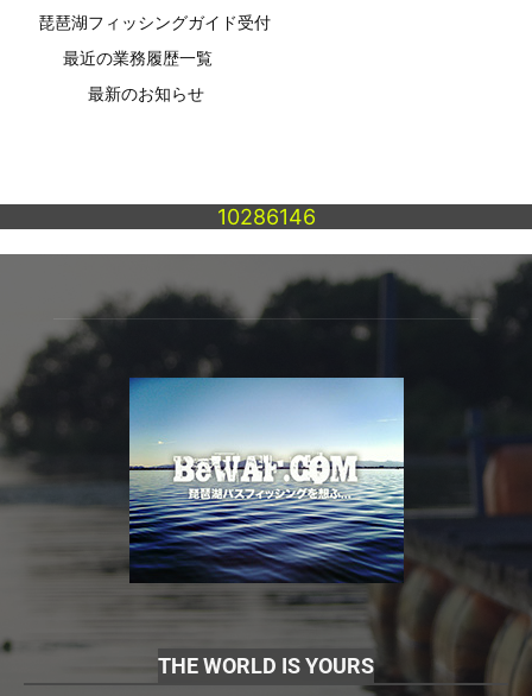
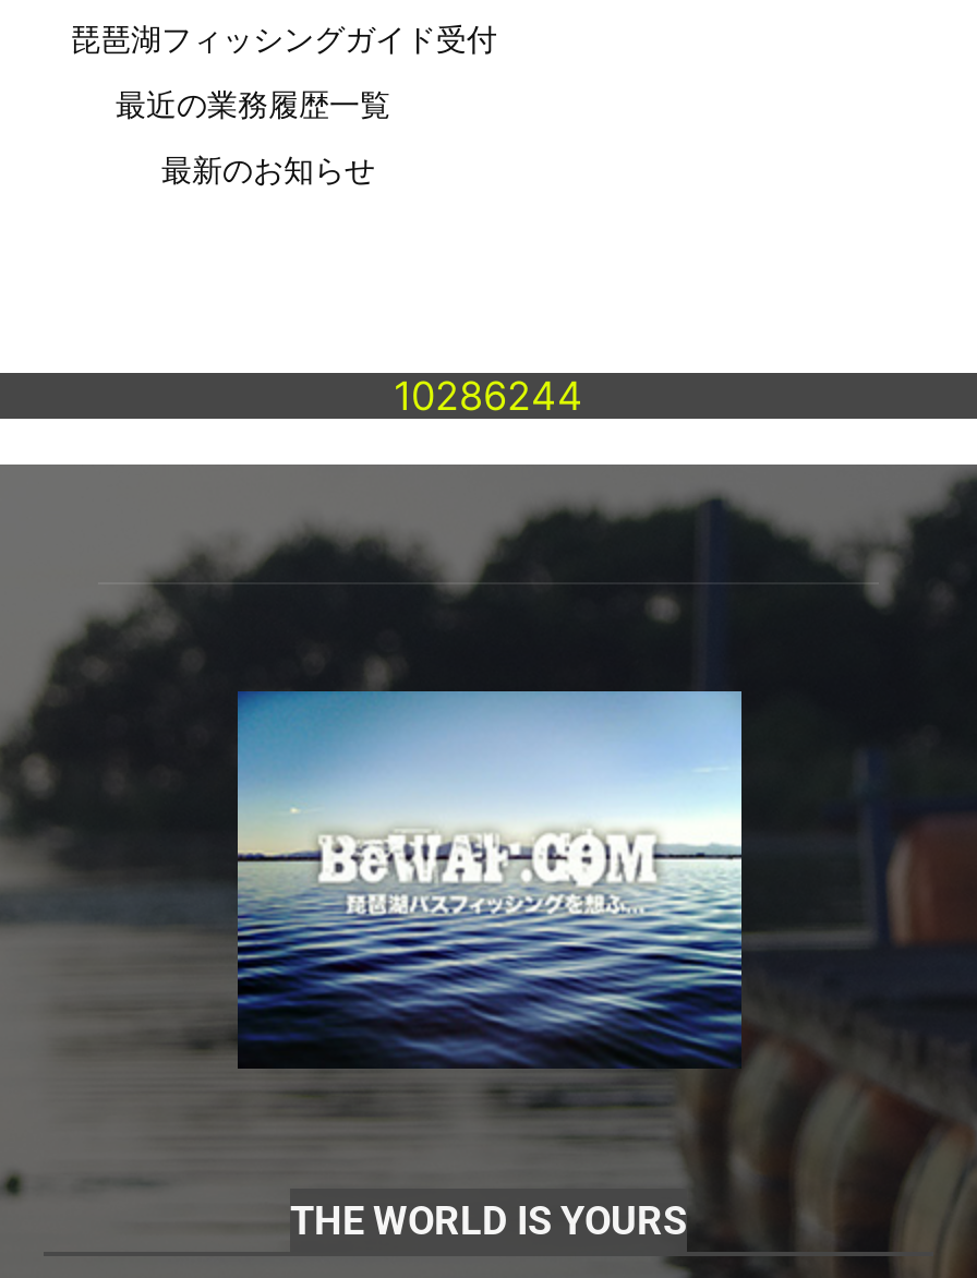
- 10286146
+ 10286244
